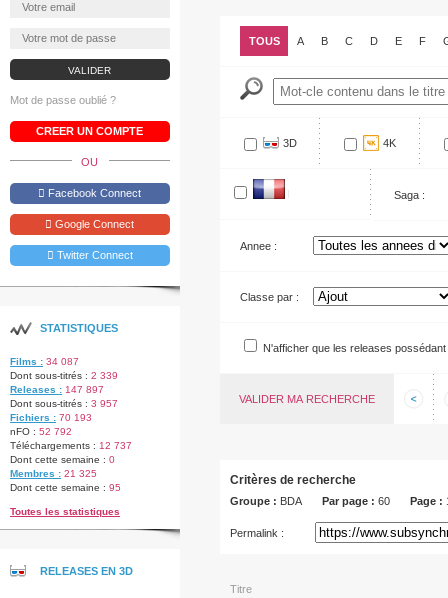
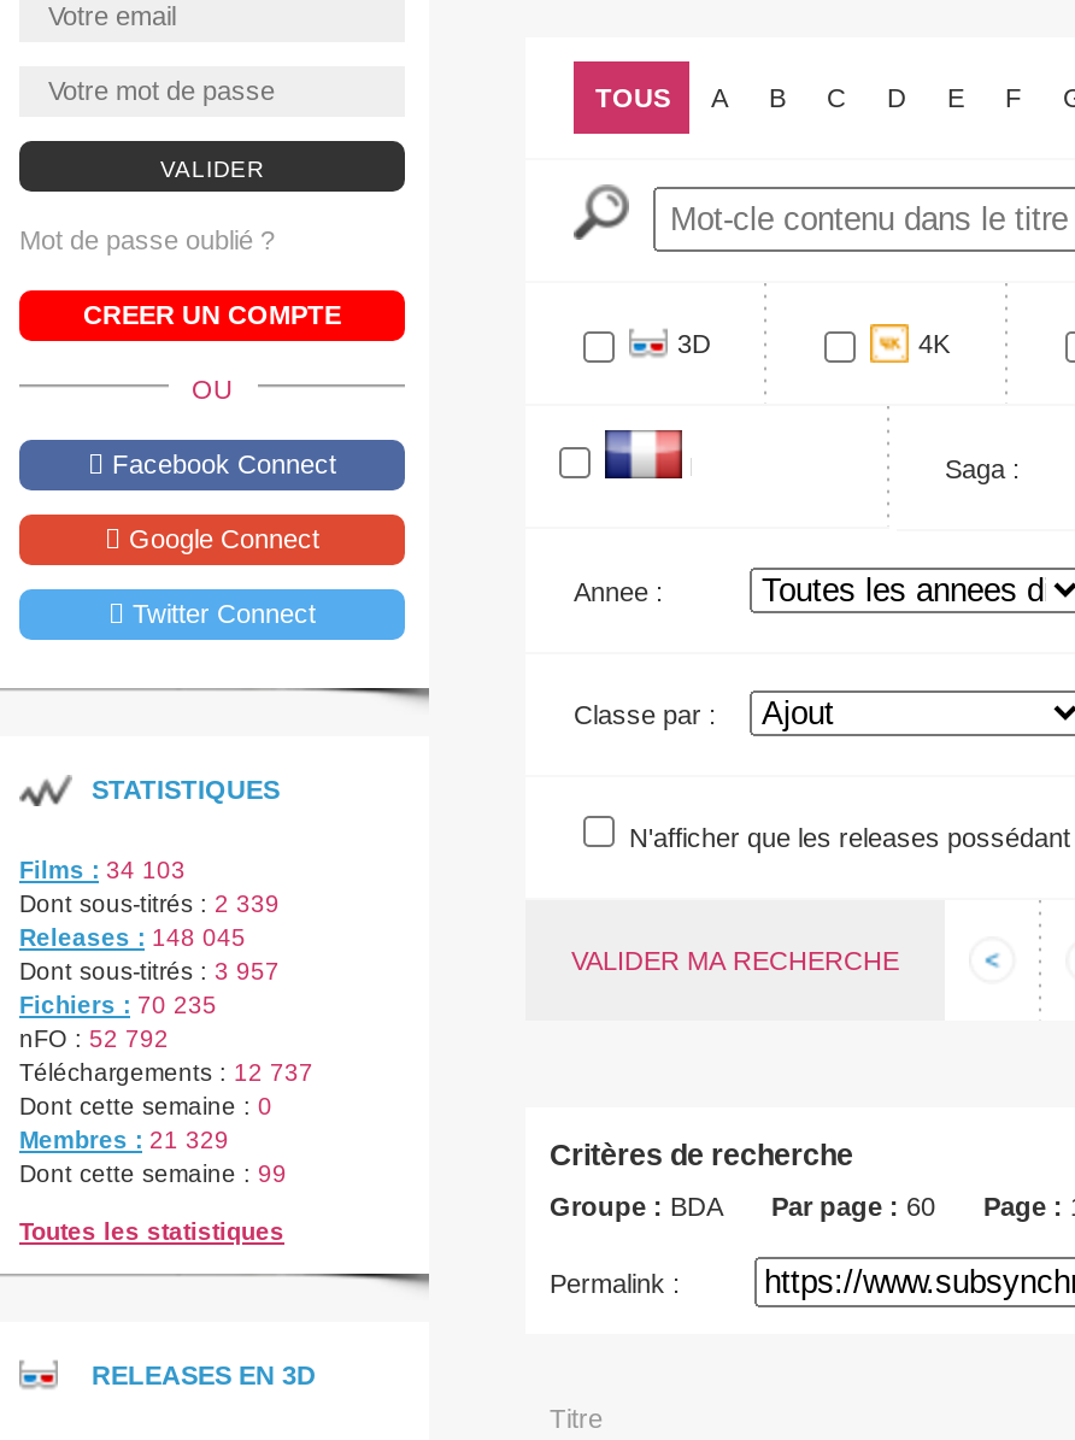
- Films : 34 087
+ Films : 34 103

- Releases : 147 897
+ Releases : 148 045

- Fichiers : 70 193
+ Fichiers : 70 235

- Membres : 21 325
+ Membres : 21 329

- Dont cette semaine : 95
+ Dont cette semaine : 99
